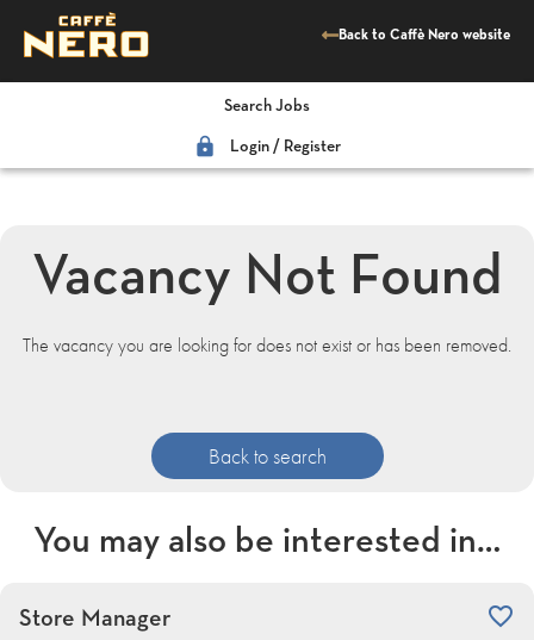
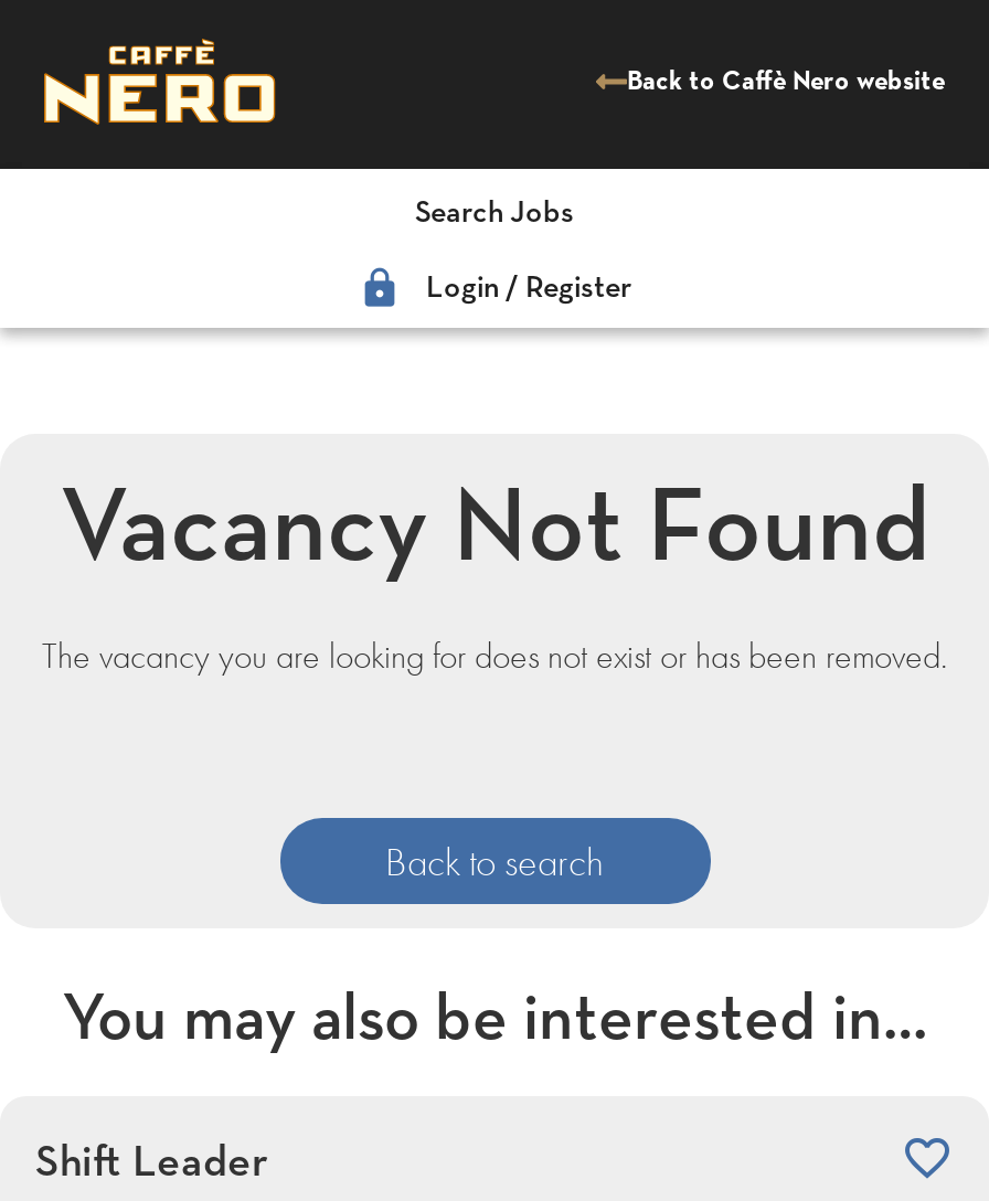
- Store Manager
+ Shift Leader
